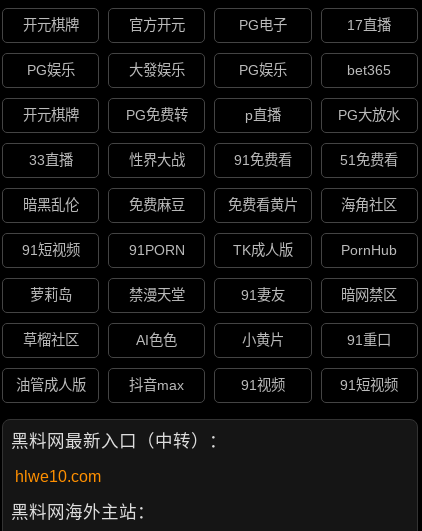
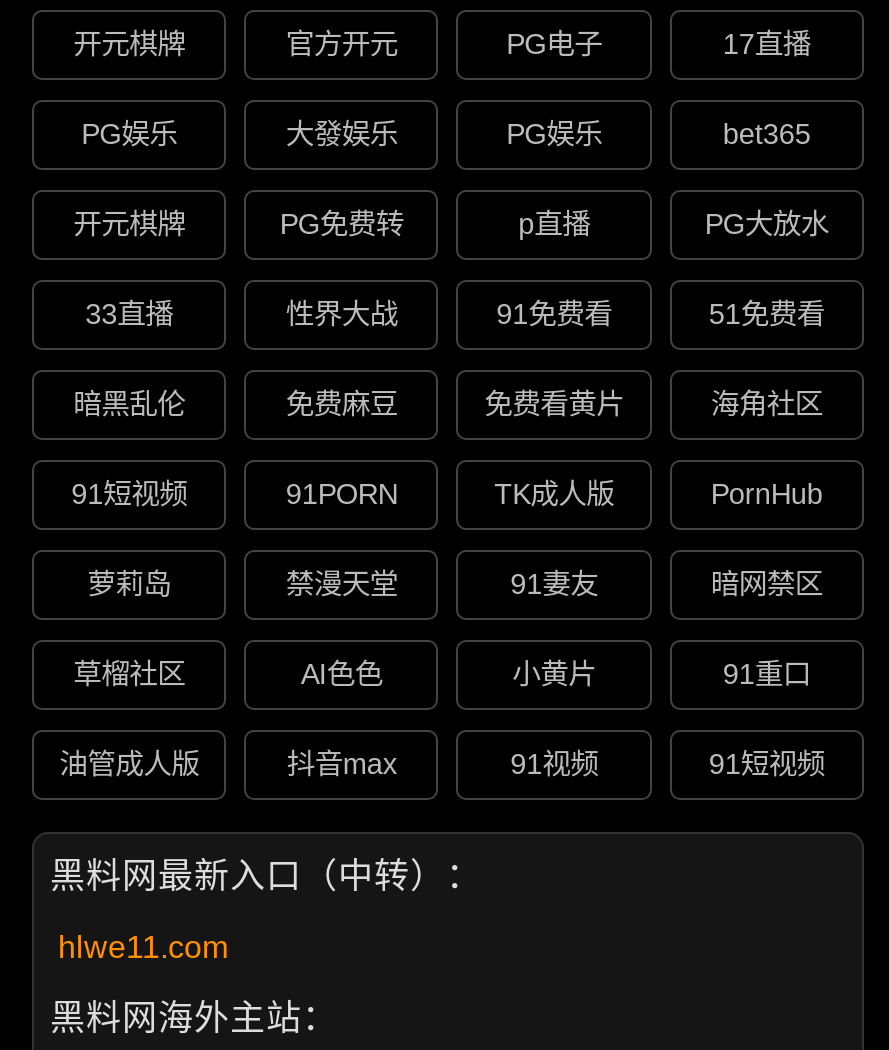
- hlwe10.com
+ hlwe11.com
